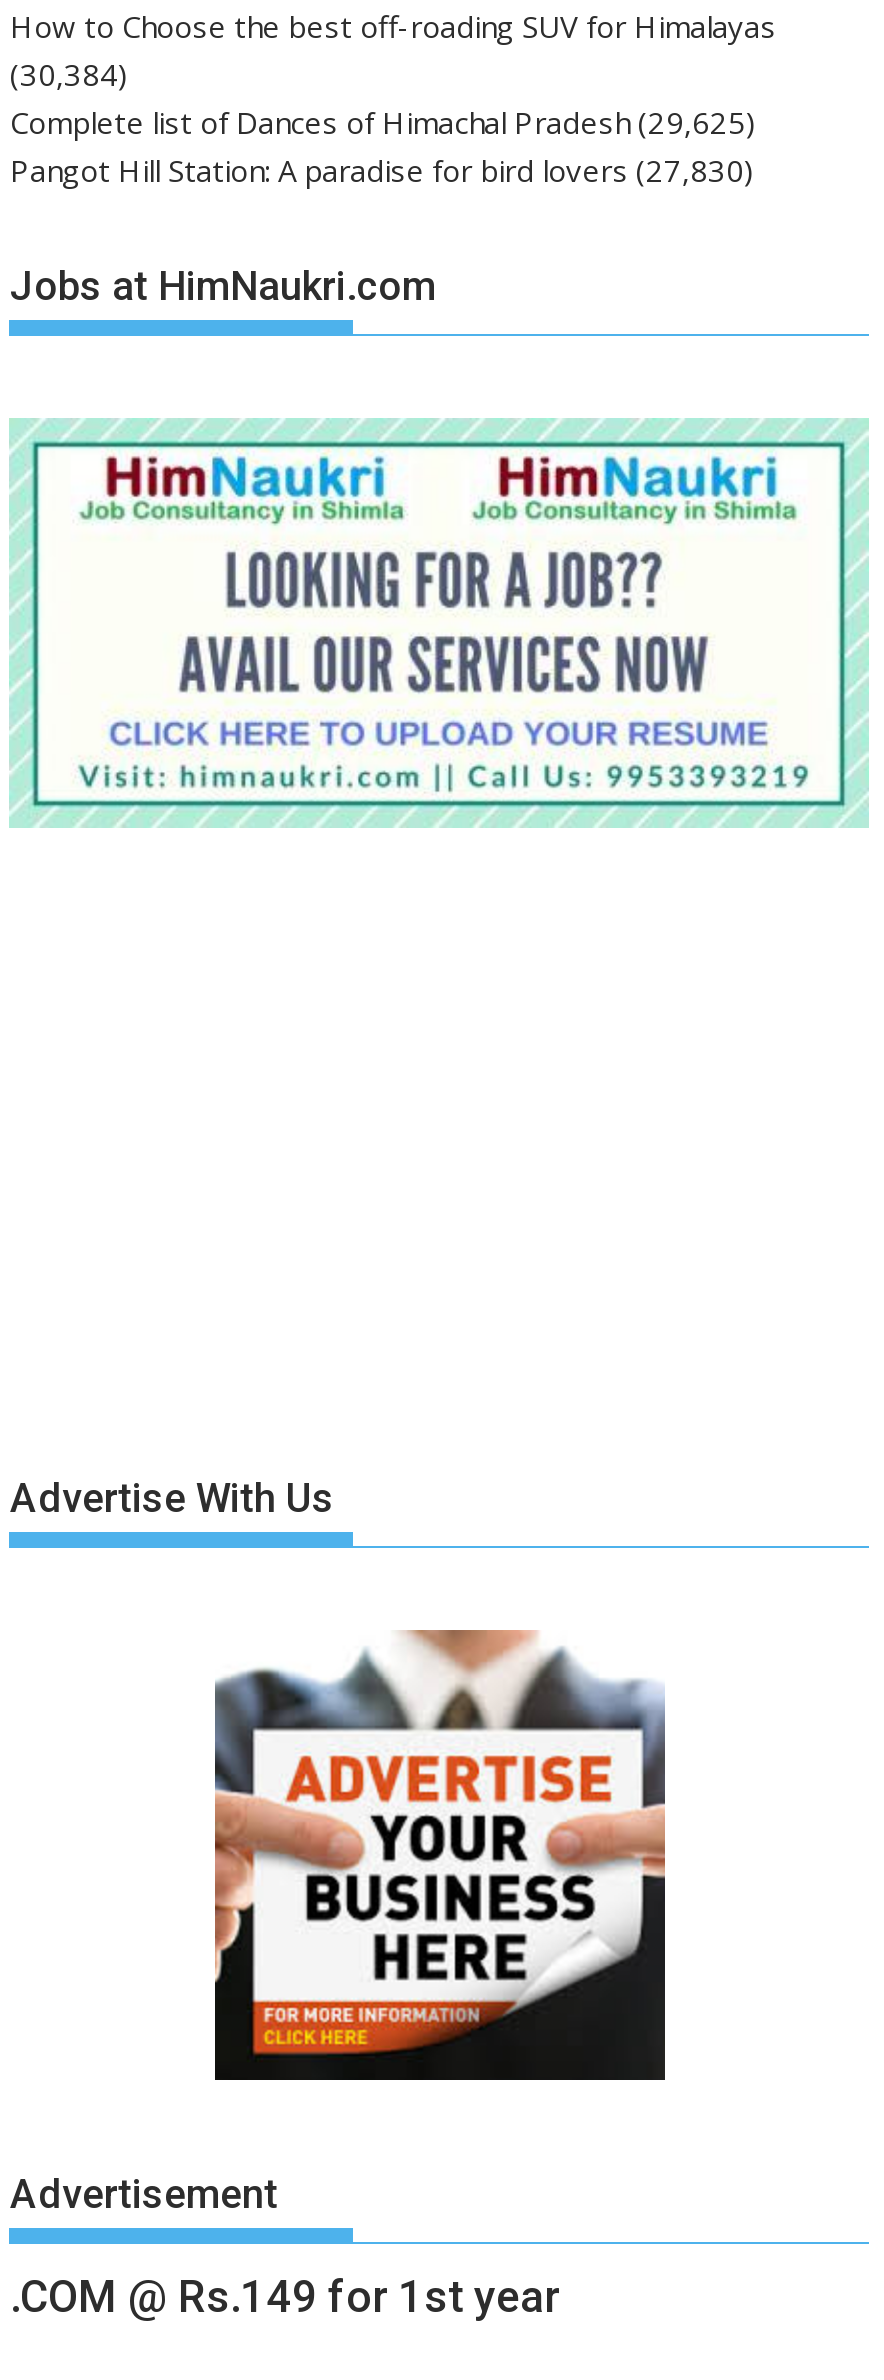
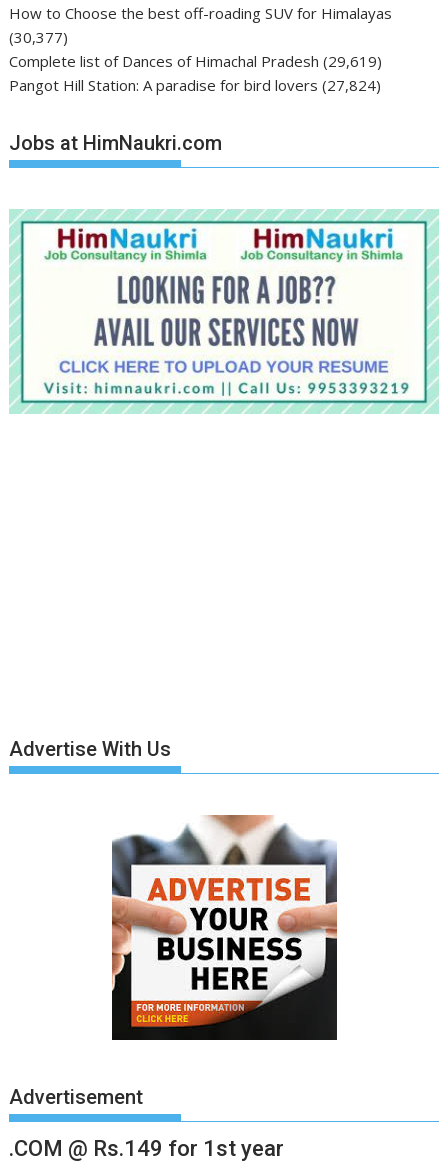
- (30,384)
+ (30,377)

- Complete list of Dances of Himachal Pradesh (29,625)
+ Complete list of Dances of Himachal Pradesh (29,619)

- Pangot Hill Station: A paradise for bird lovers (27,830)
+ Pangot Hill Station: A paradise for bird lovers (27,824)
